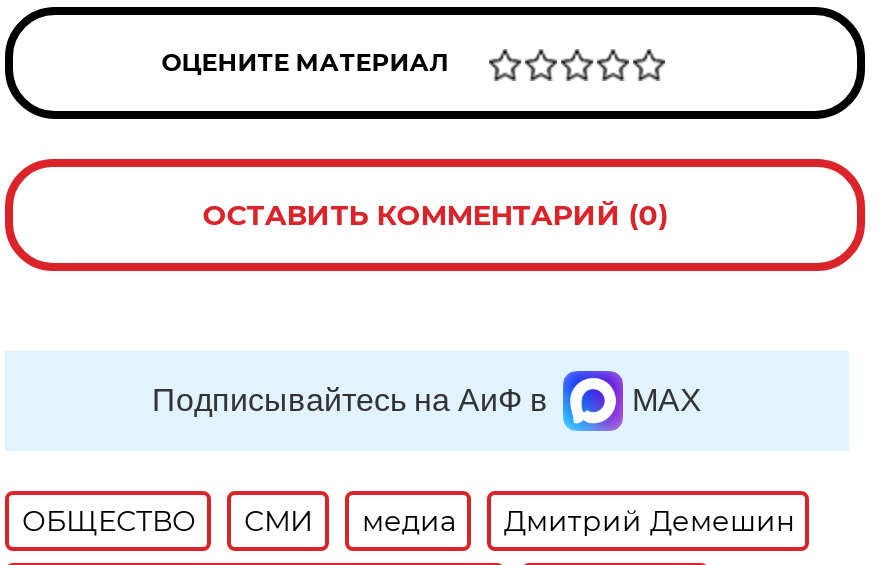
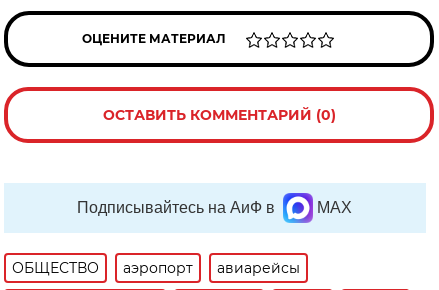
- СМИ
- медиа
- Дмитрий Демешин
+ аэропорт
+ авиарейсы
